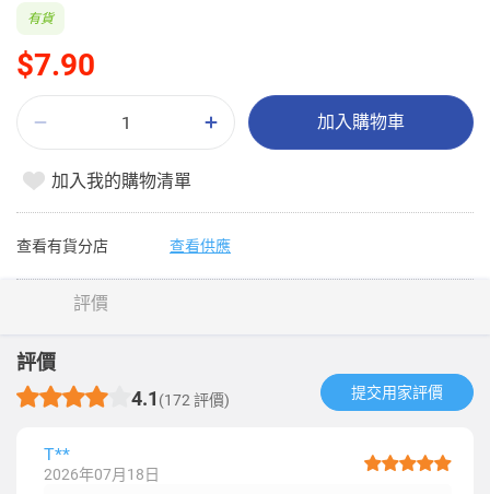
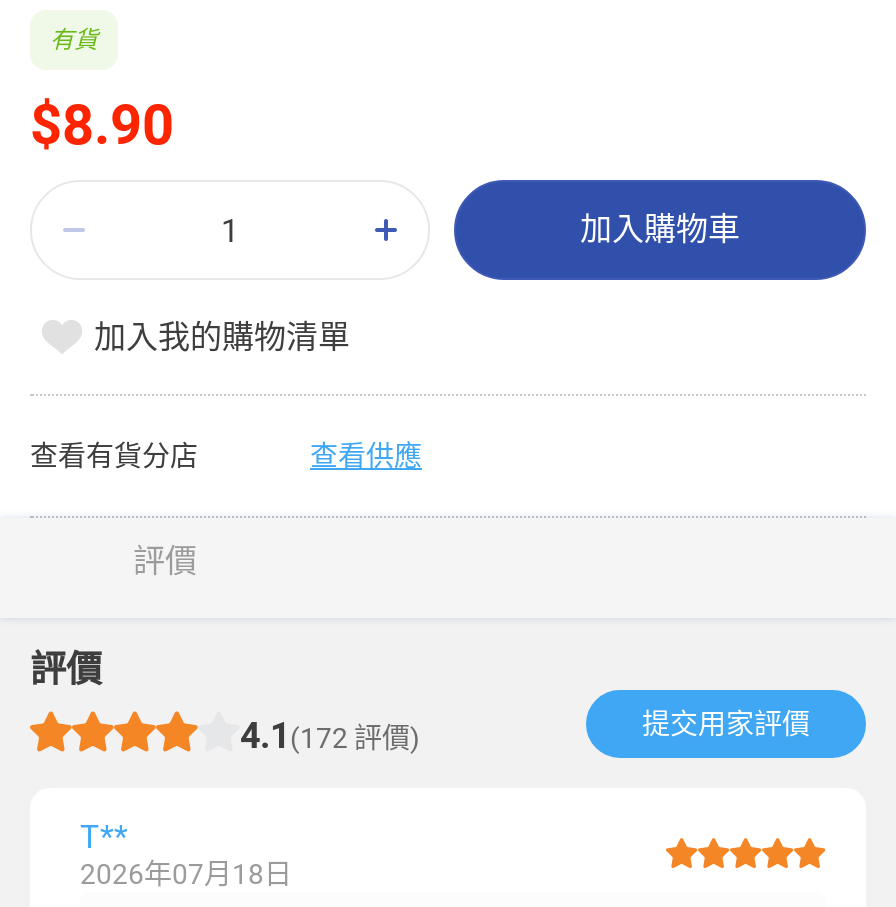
- $7.90
+ $8.90
